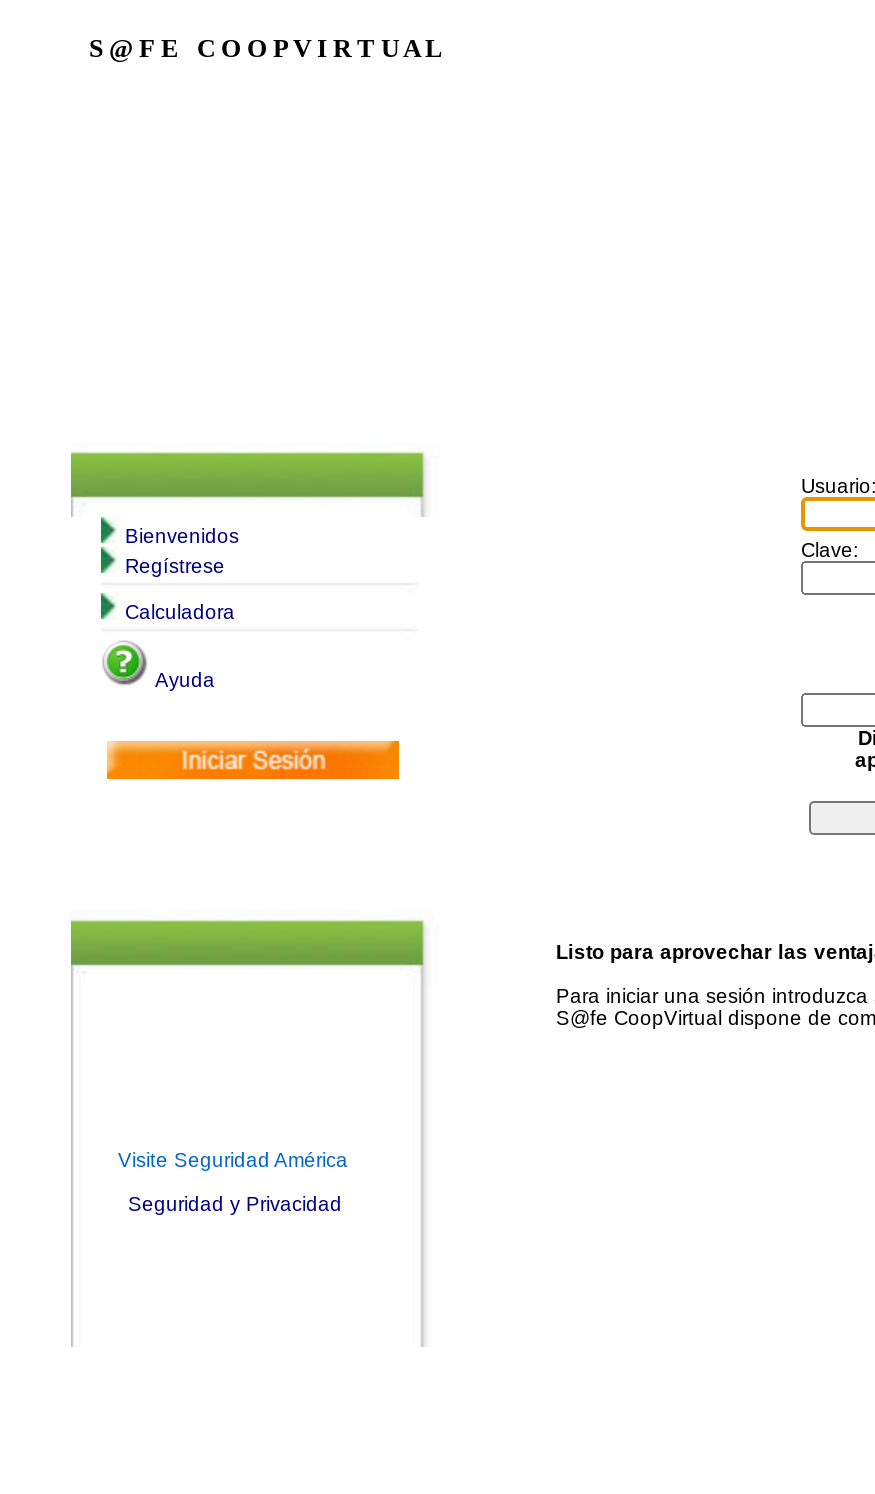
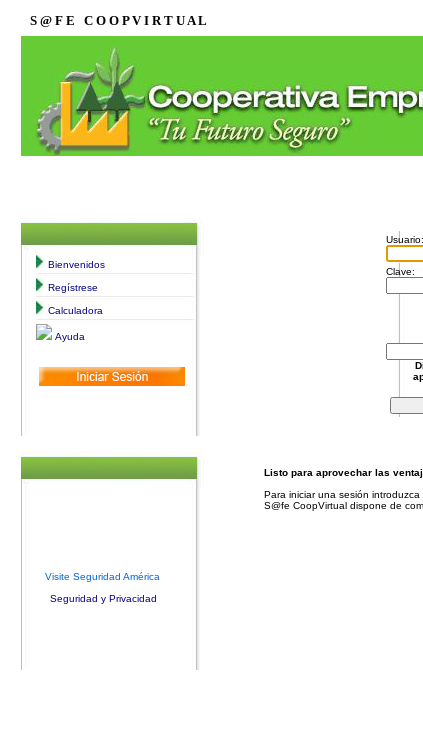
+ [image]
